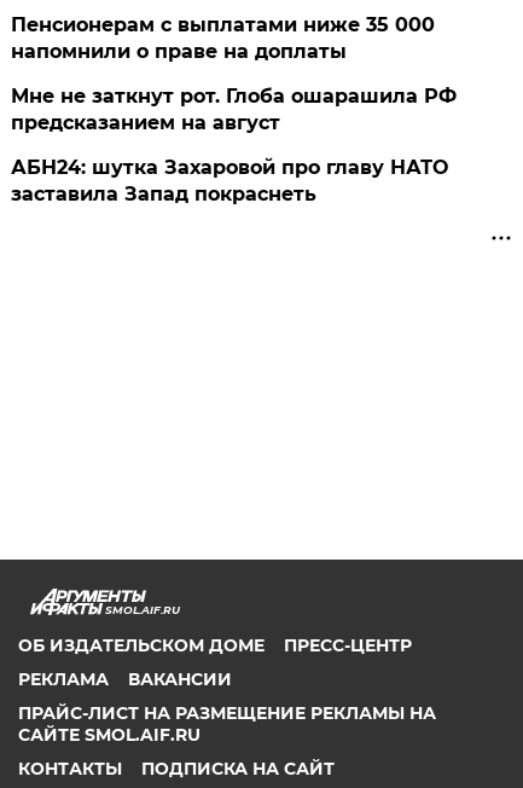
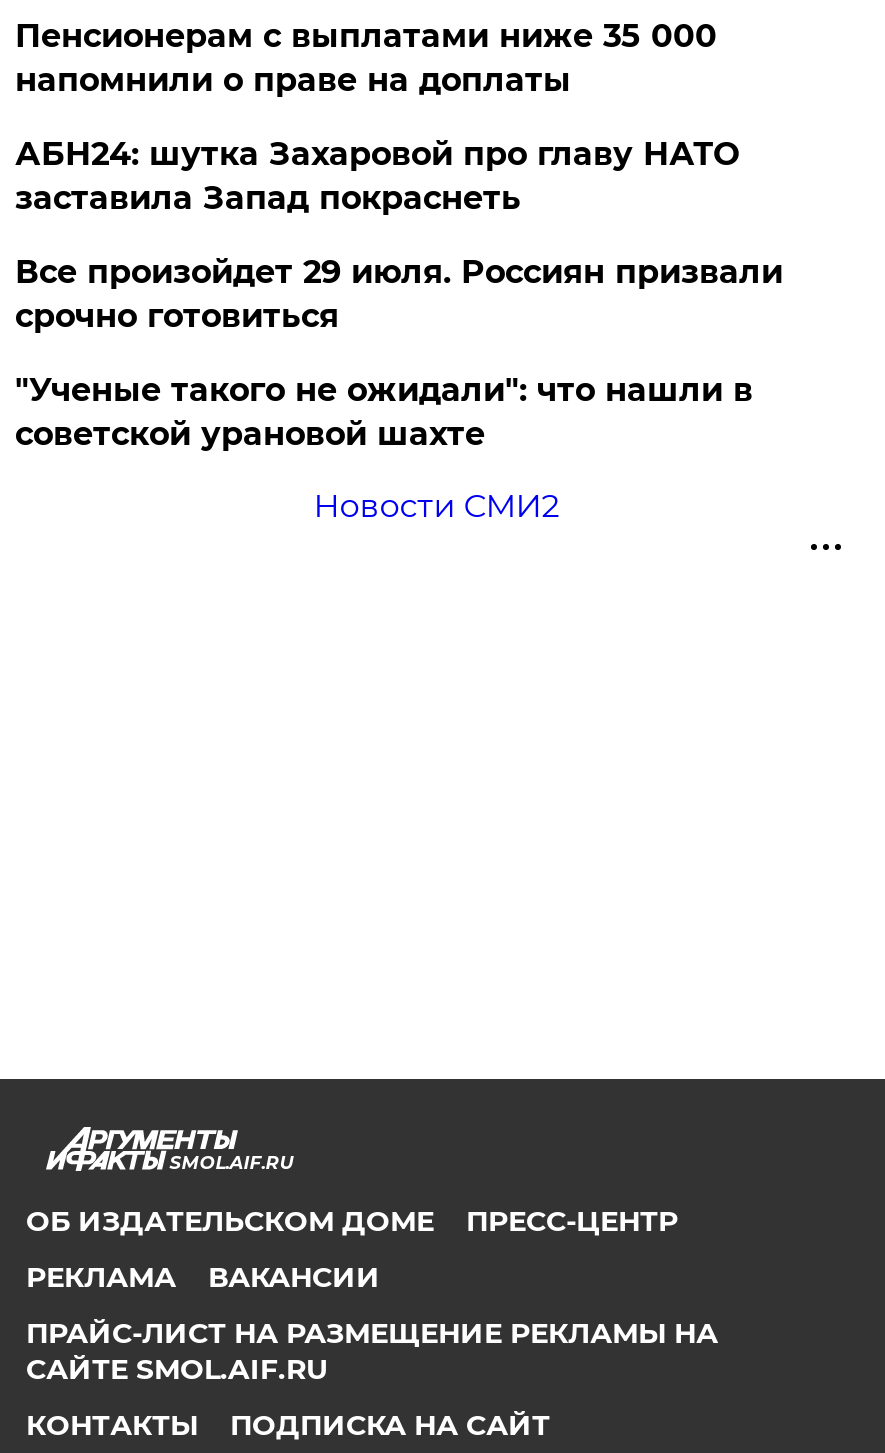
- Мне не заткнут рот. Глоба ошарашила РФ
- предсказанием на август

moved up: АБН24: шутка Захаровой про главу НАТО | заставила Запад покраснеть

+ Все произойдет 29 июля. Россиян призвали
+ срочно готовиться
+ "Ученые такого не ожидали": что нашли в
+ советской урановой шахте
+ Новости СМИ2
